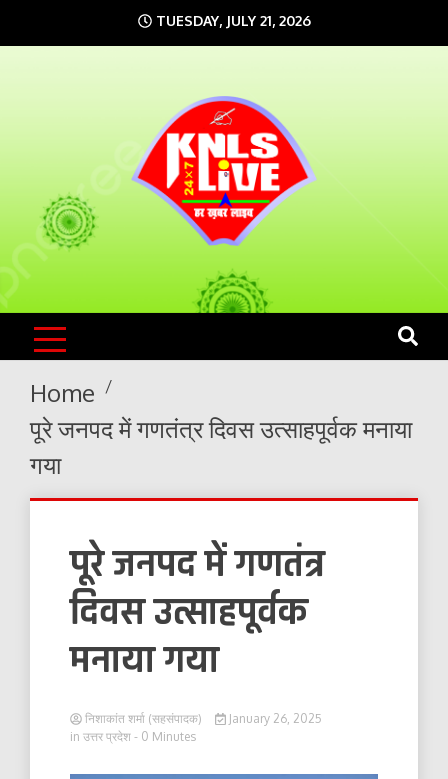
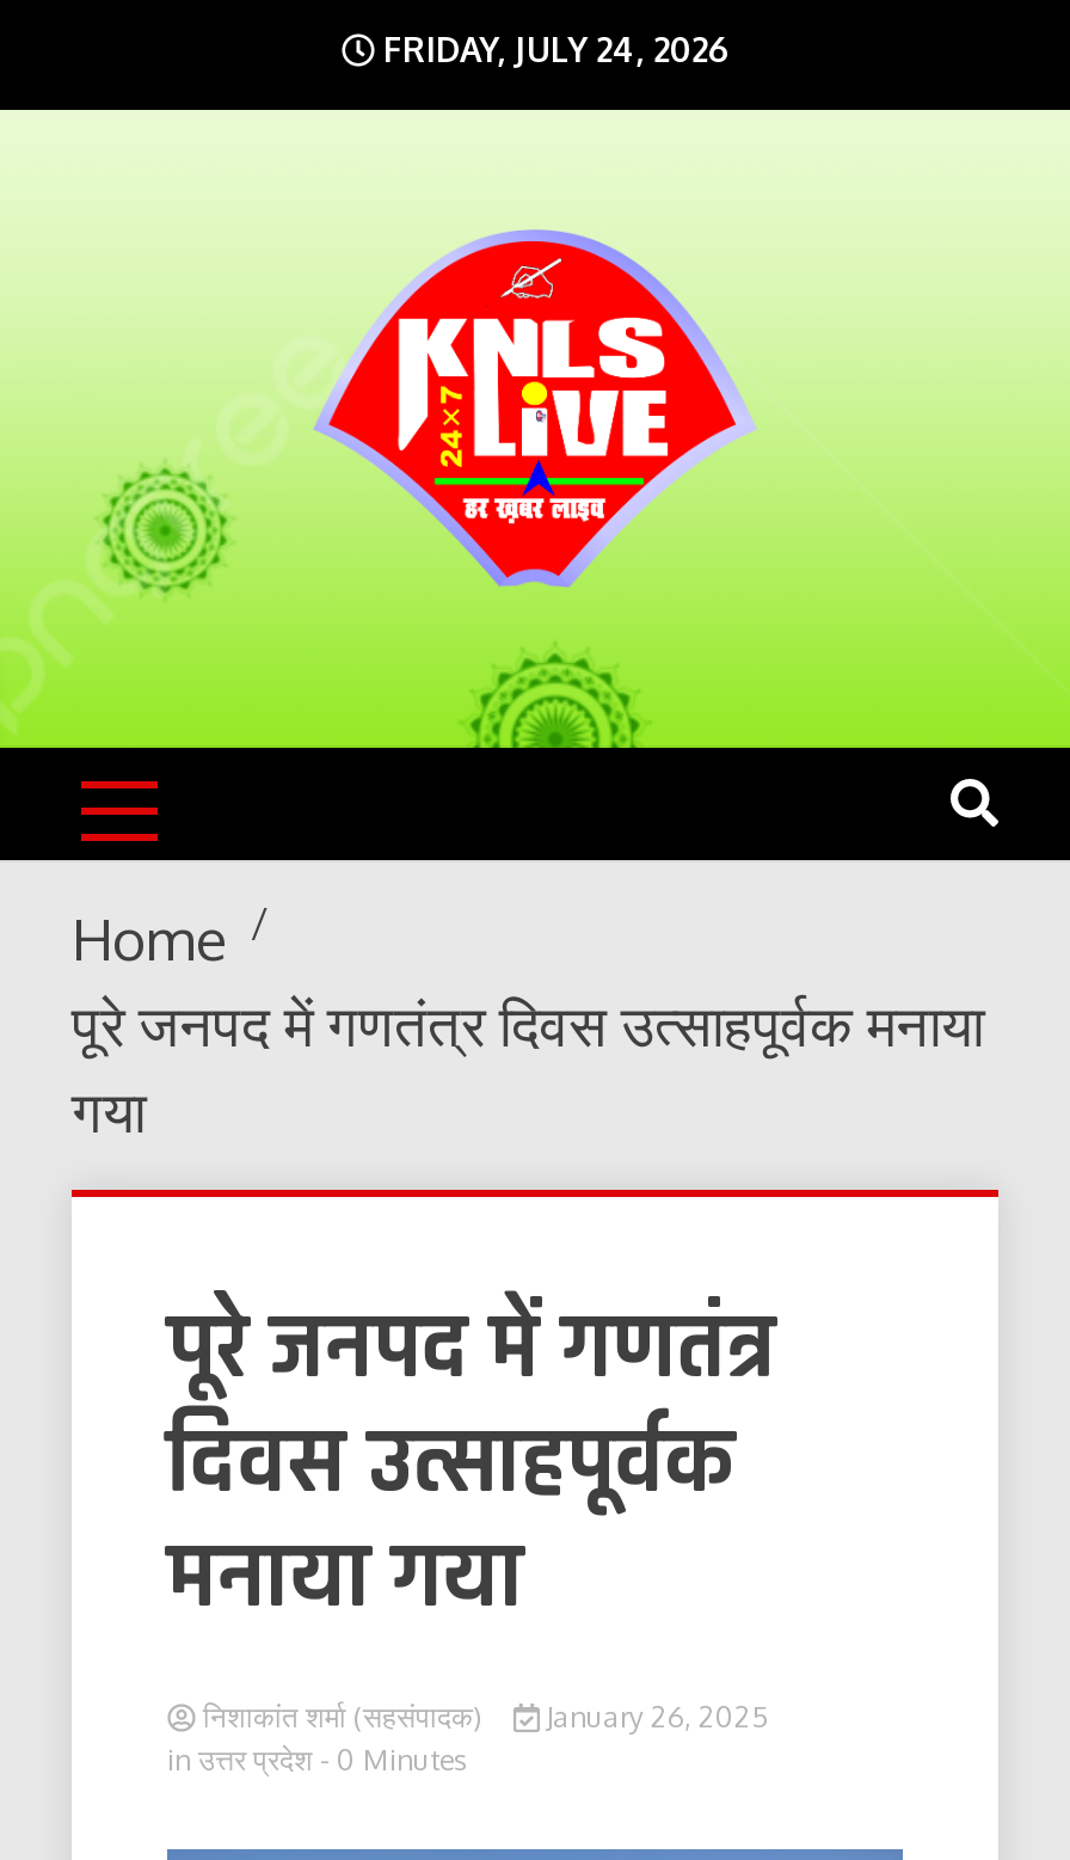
- TUESDAY, JULY 21, 2026
+ FRIDAY, JULY 24, 2026
